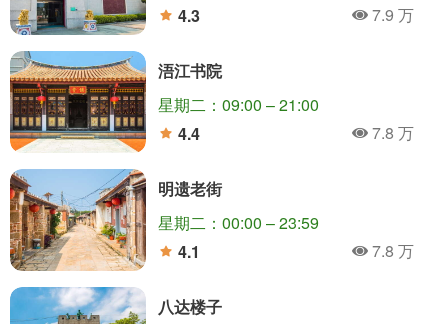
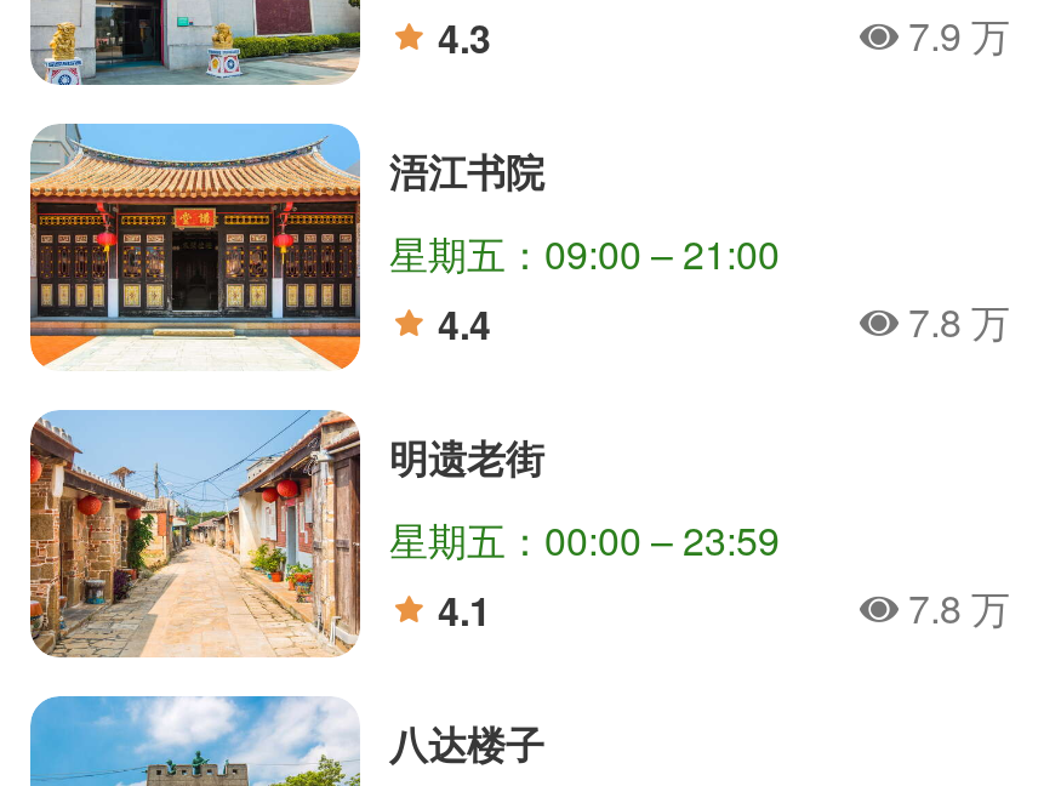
- 星期二：09:00 – 21:00
+ 星期五：09:00 – 21:00

- 星期二：00:00 – 23:59
+ 星期五：00:00 – 23:59
